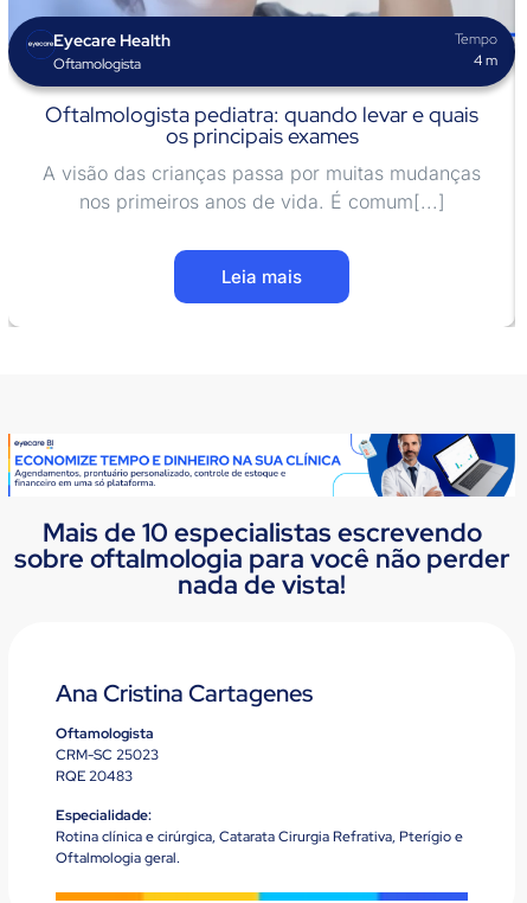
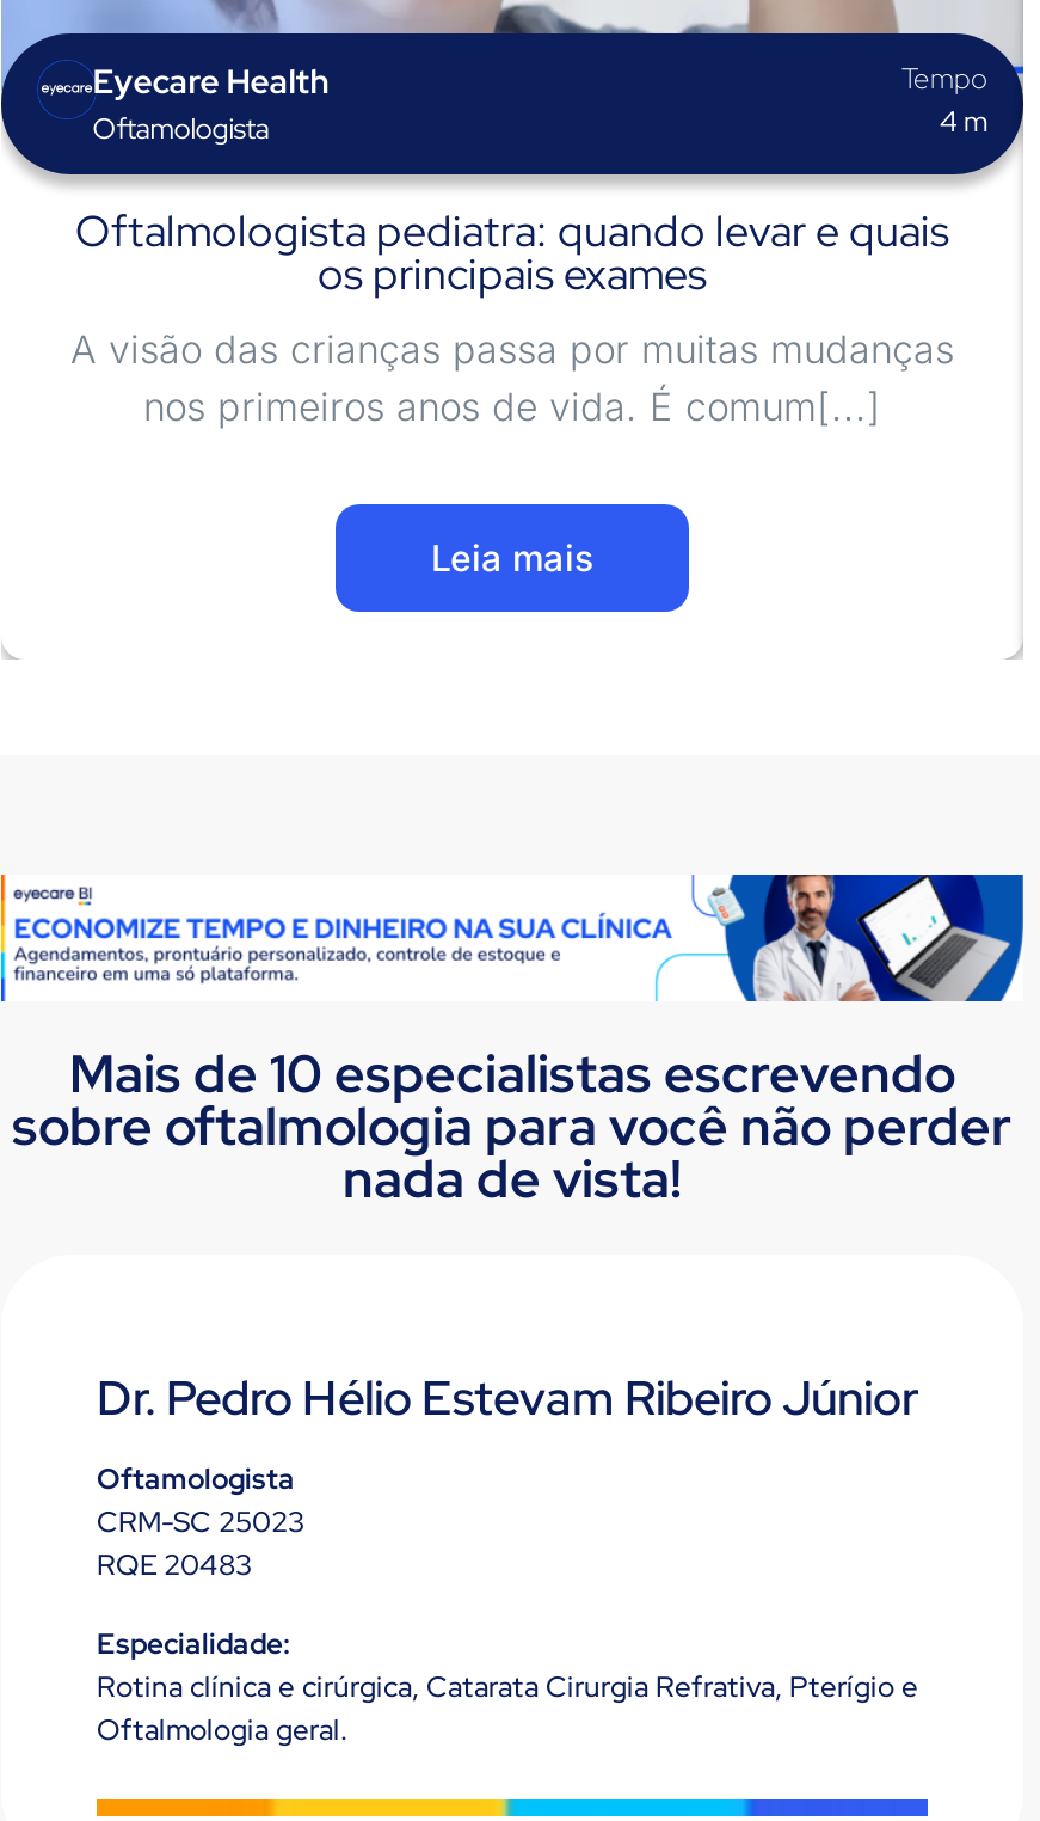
- Ana Cristina Cartagenes
+ Dr. Pedro Hélio Estevam Ribeiro Júnior
